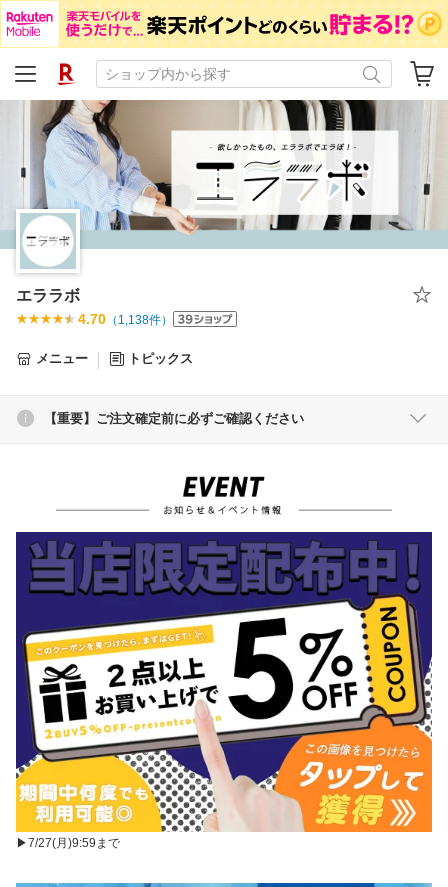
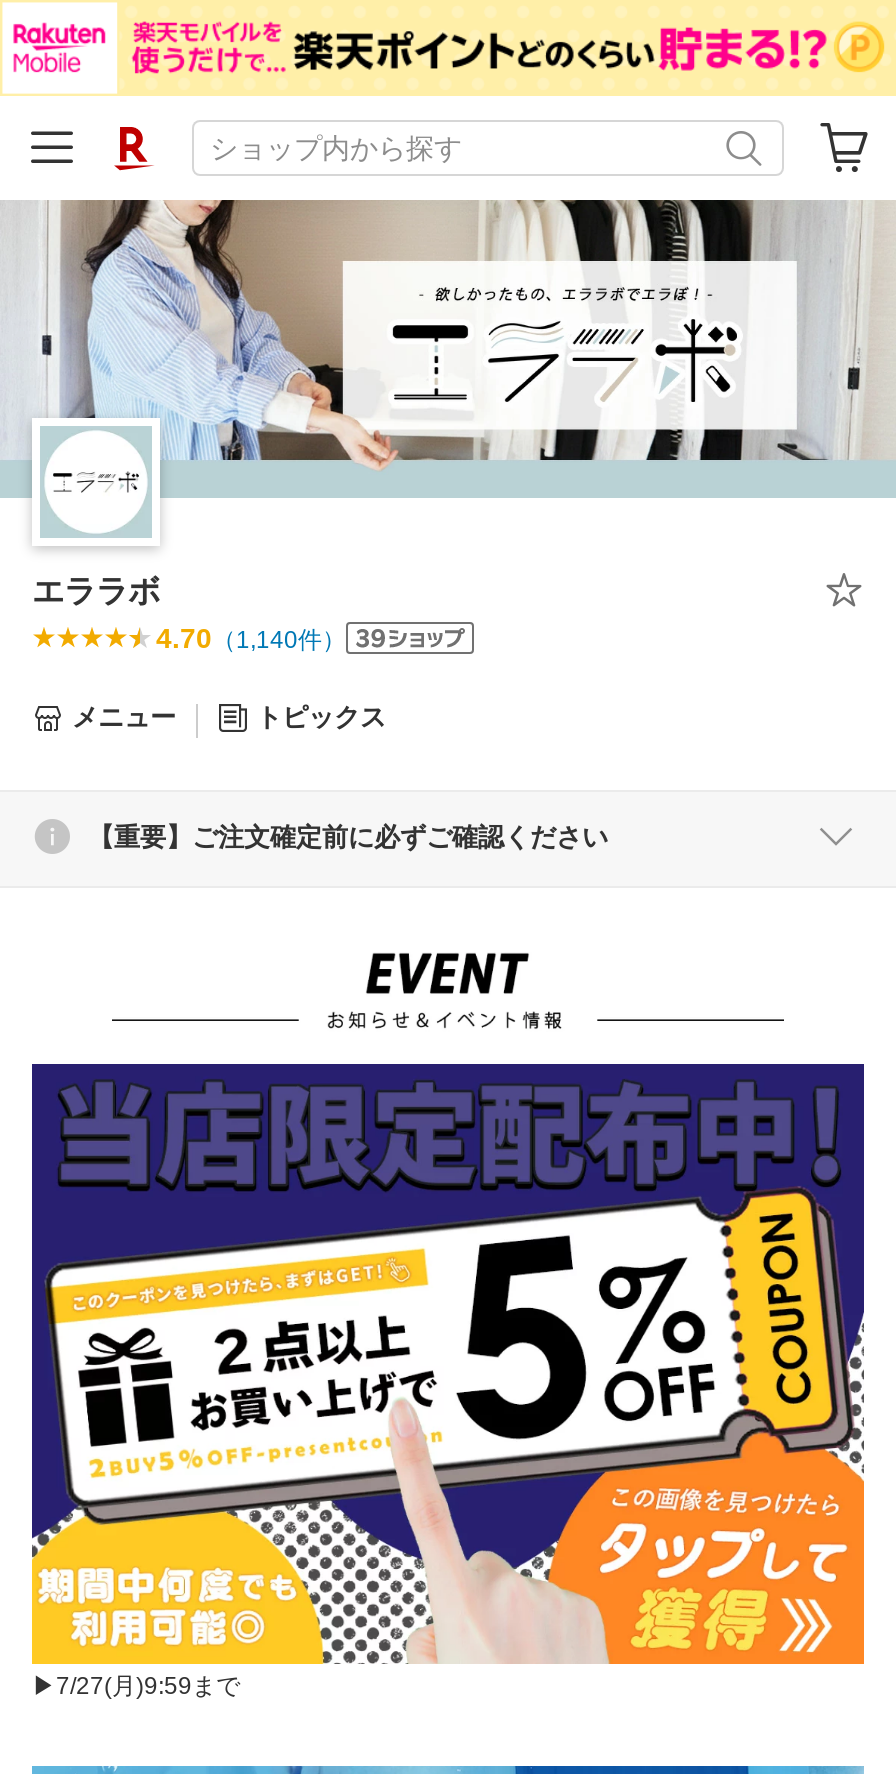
- 4.70（1,138件）
+ 4.70（1,140件）
